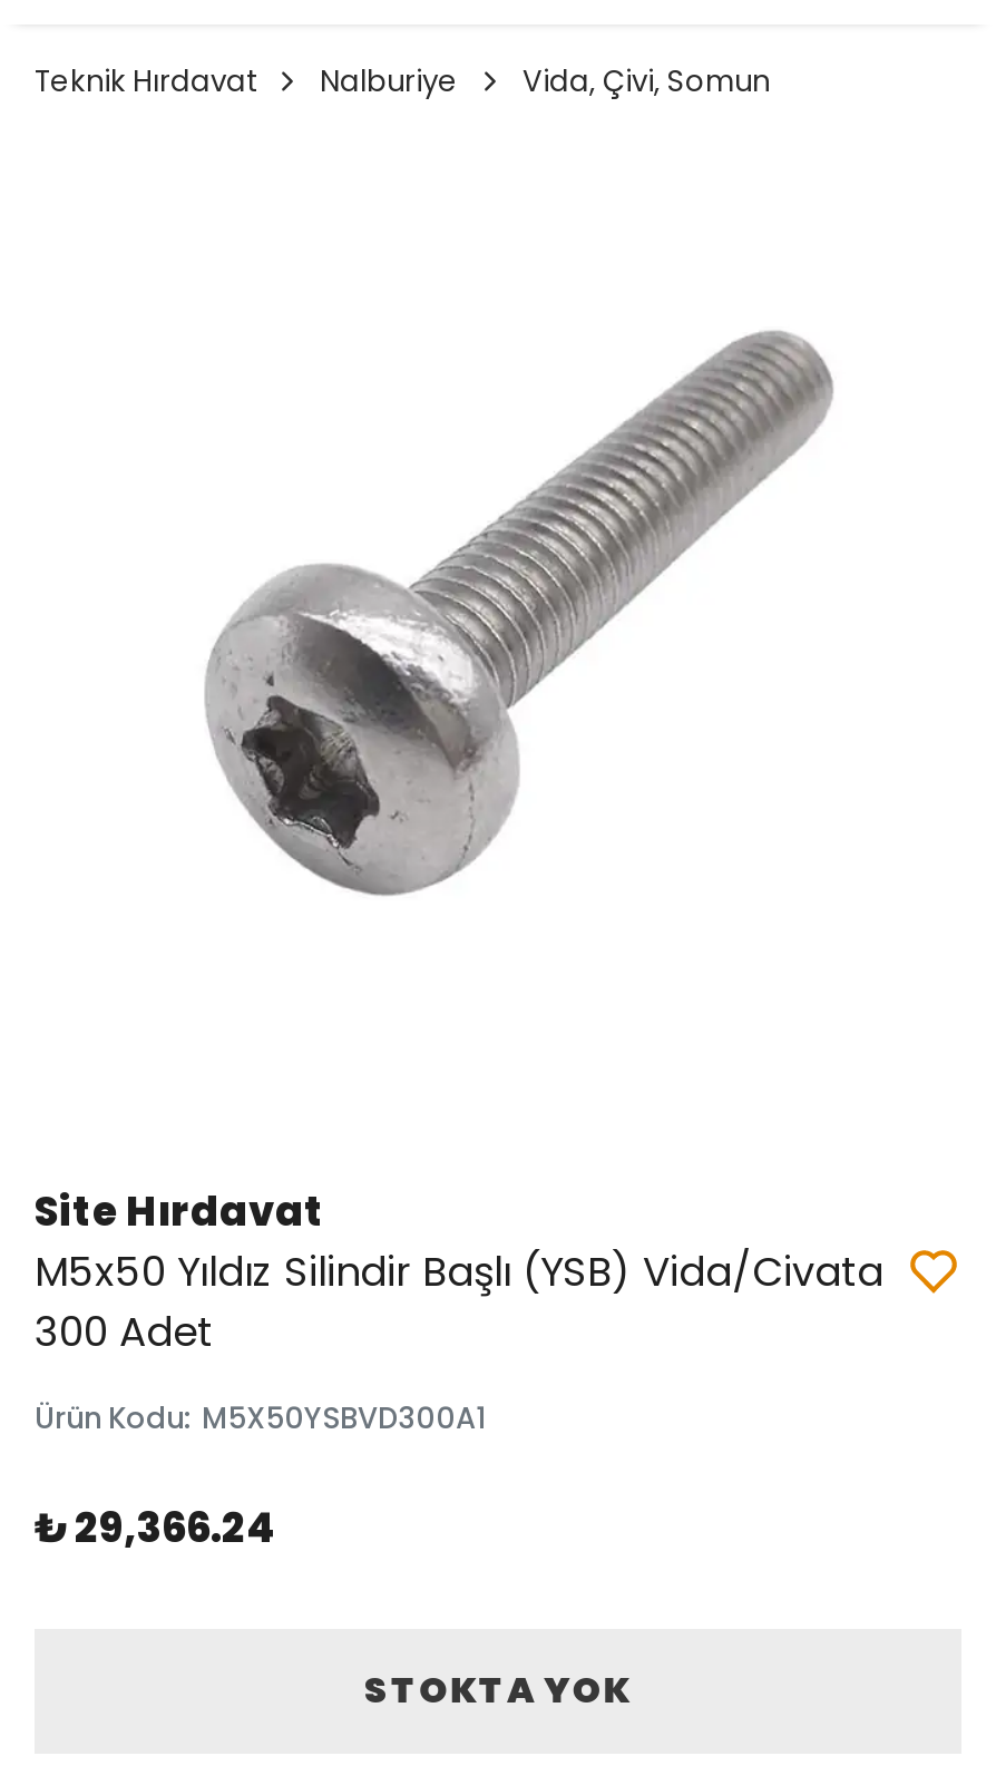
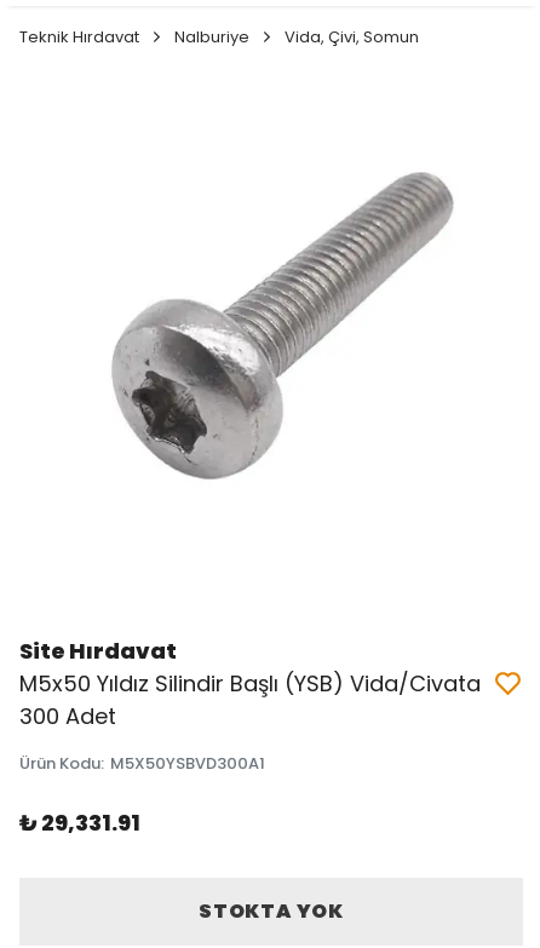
- ₺ 29,366.24
+ ₺ 29,331.91
